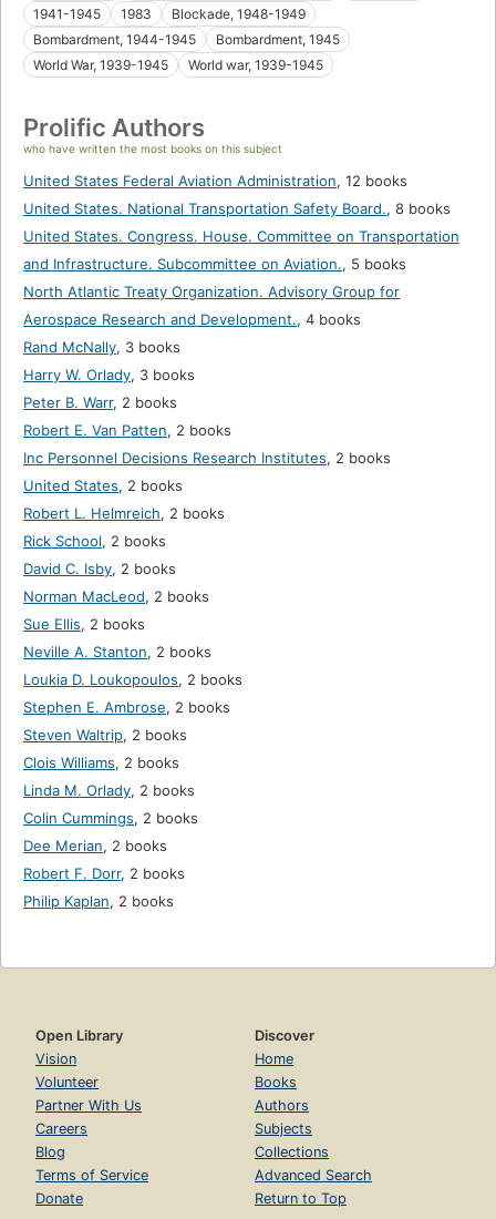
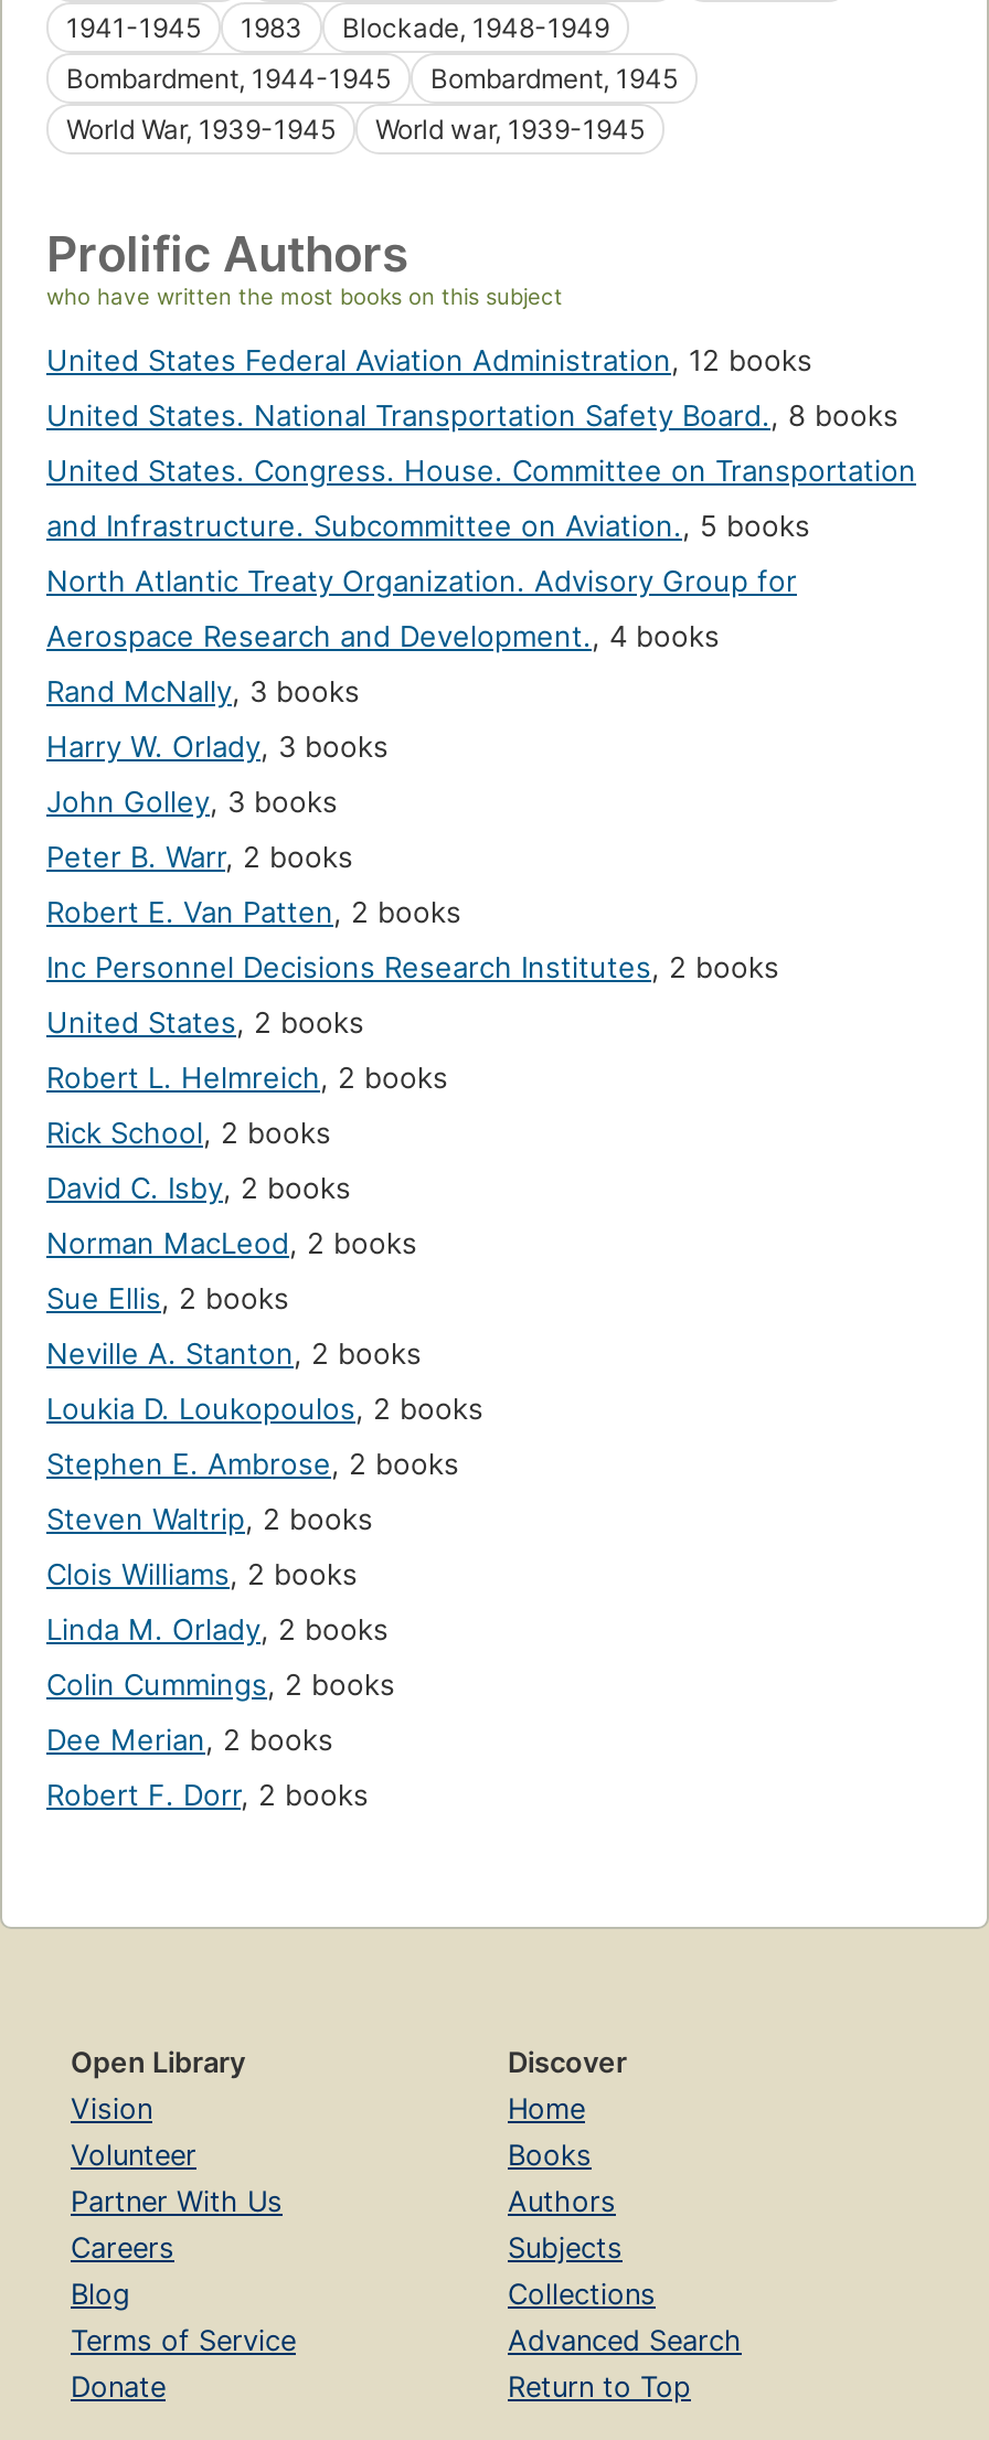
+ John Golley, 3 books

moved down: Peter B. Warr, 2 books | Robert E. Van Patten, 2 books | Inc Personnel Decisions Research Institutes, 2 books | ... | Dee Merian, 2 books | Robert F. Dorr, 2 books

- Philip Kaplan, 2 books
